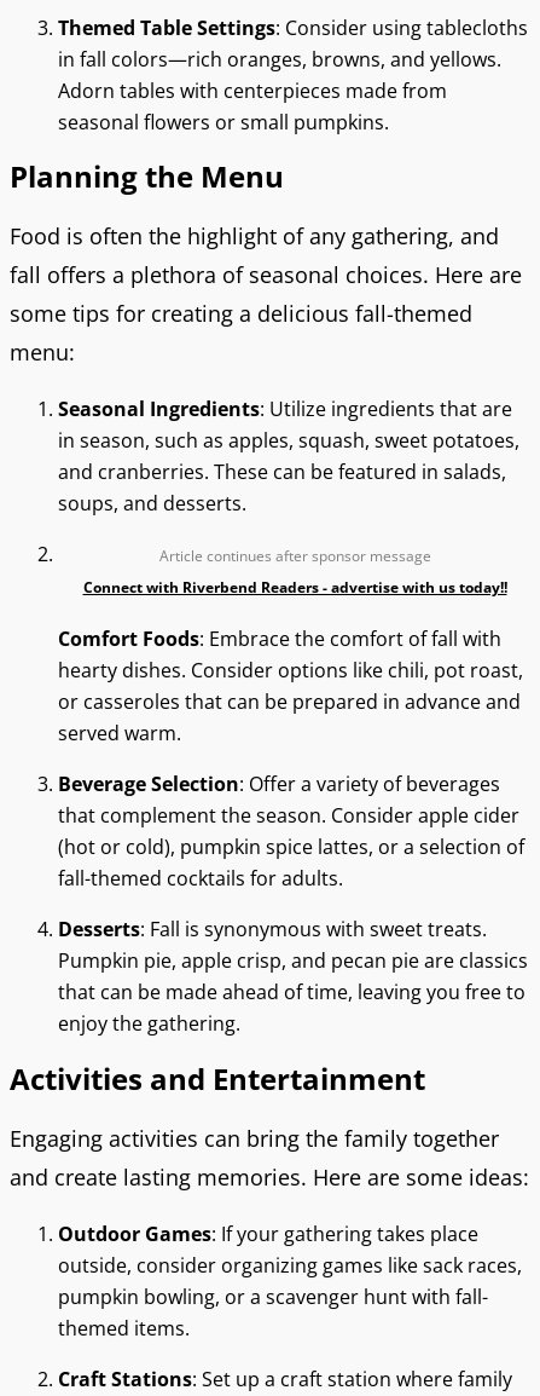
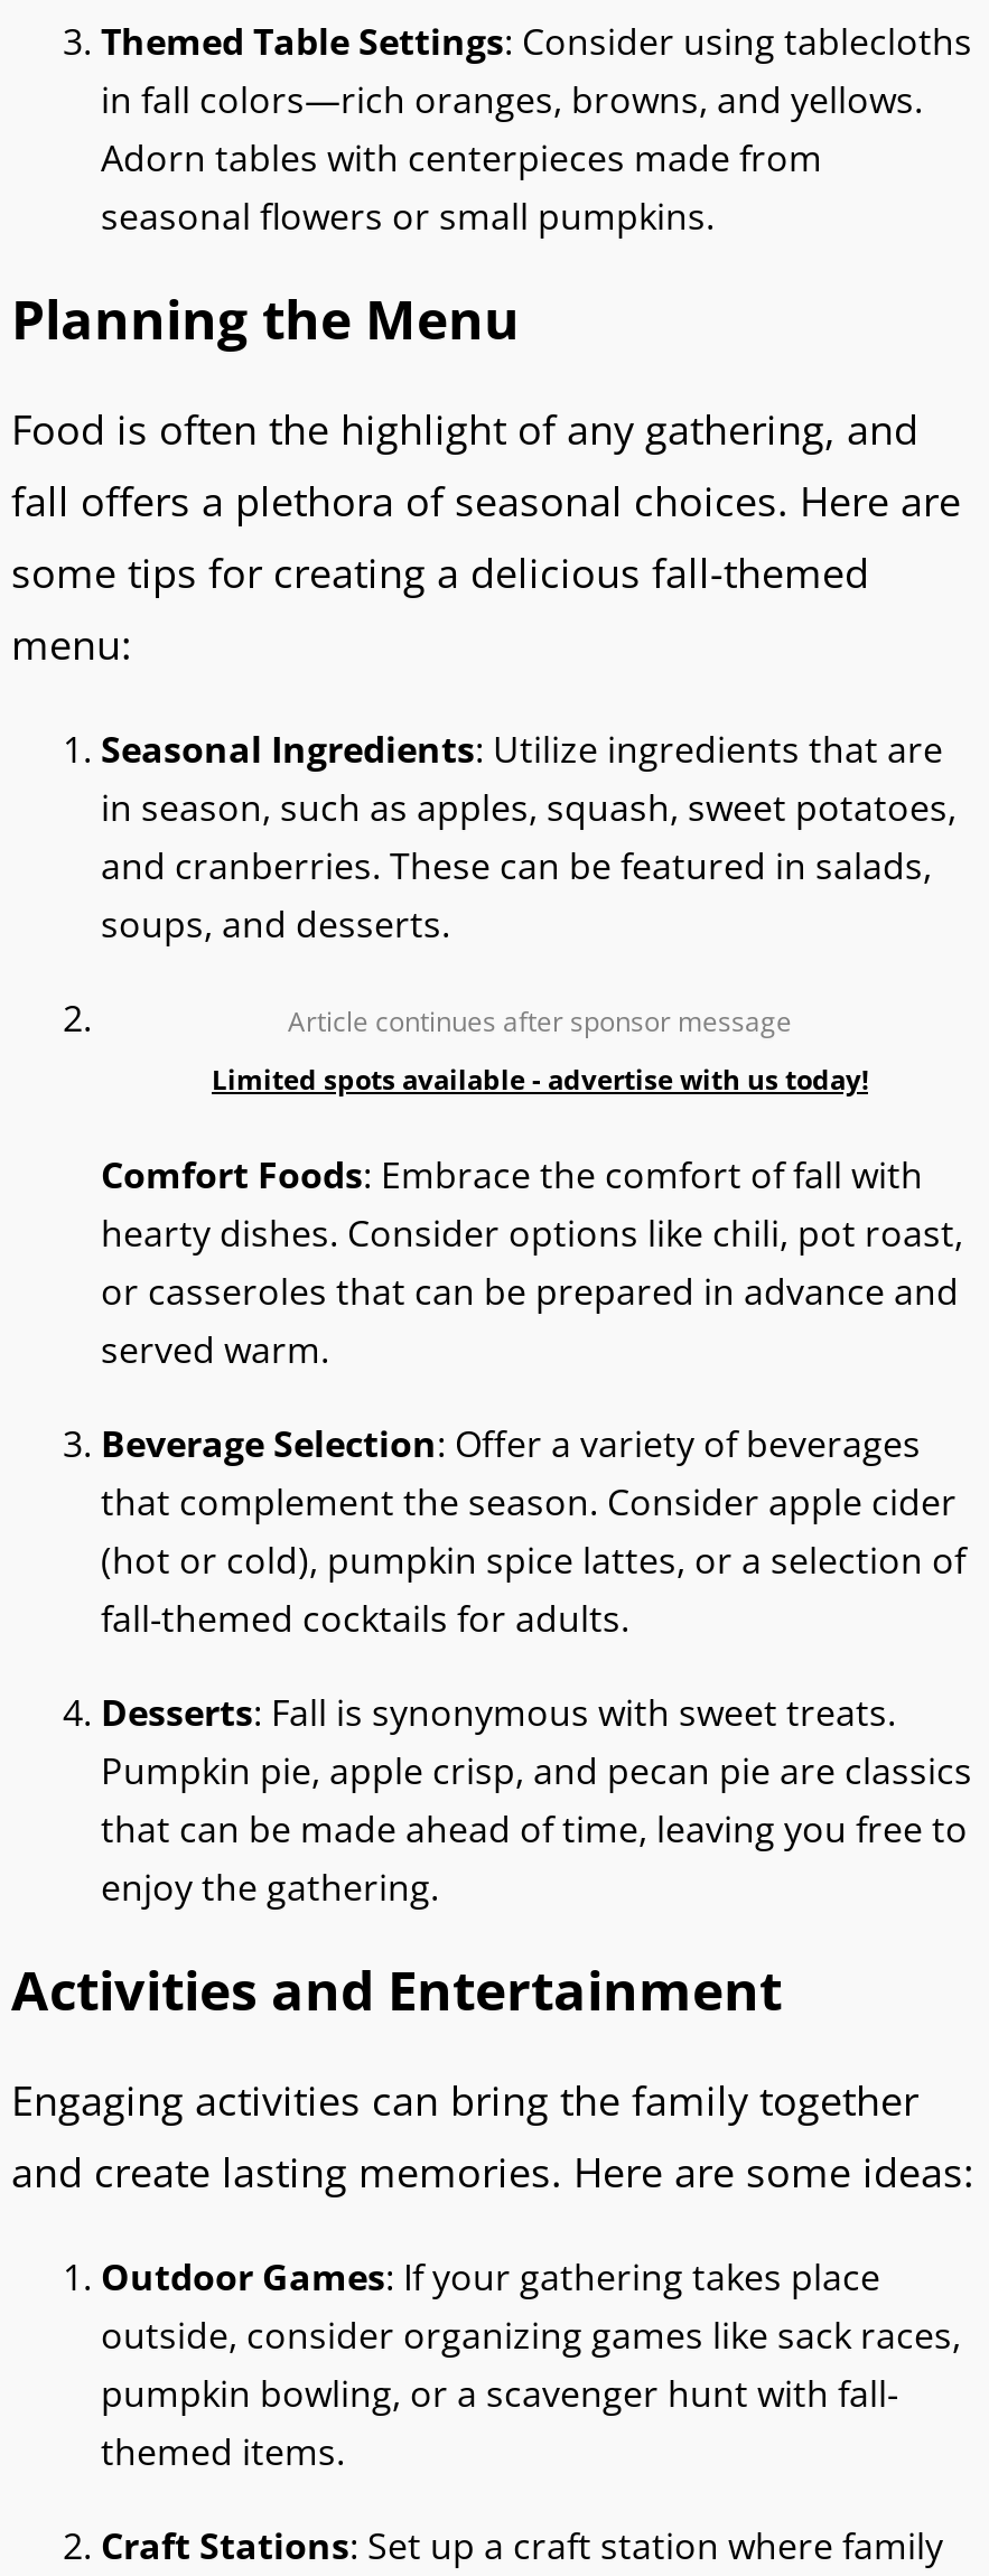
- Connect with Riverbend Readers - advertise with us today!!
+ Limited spots available - advertise with us today!
